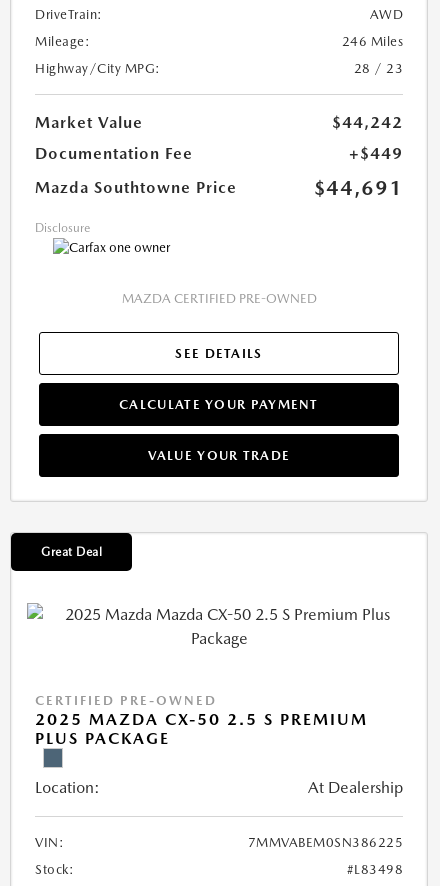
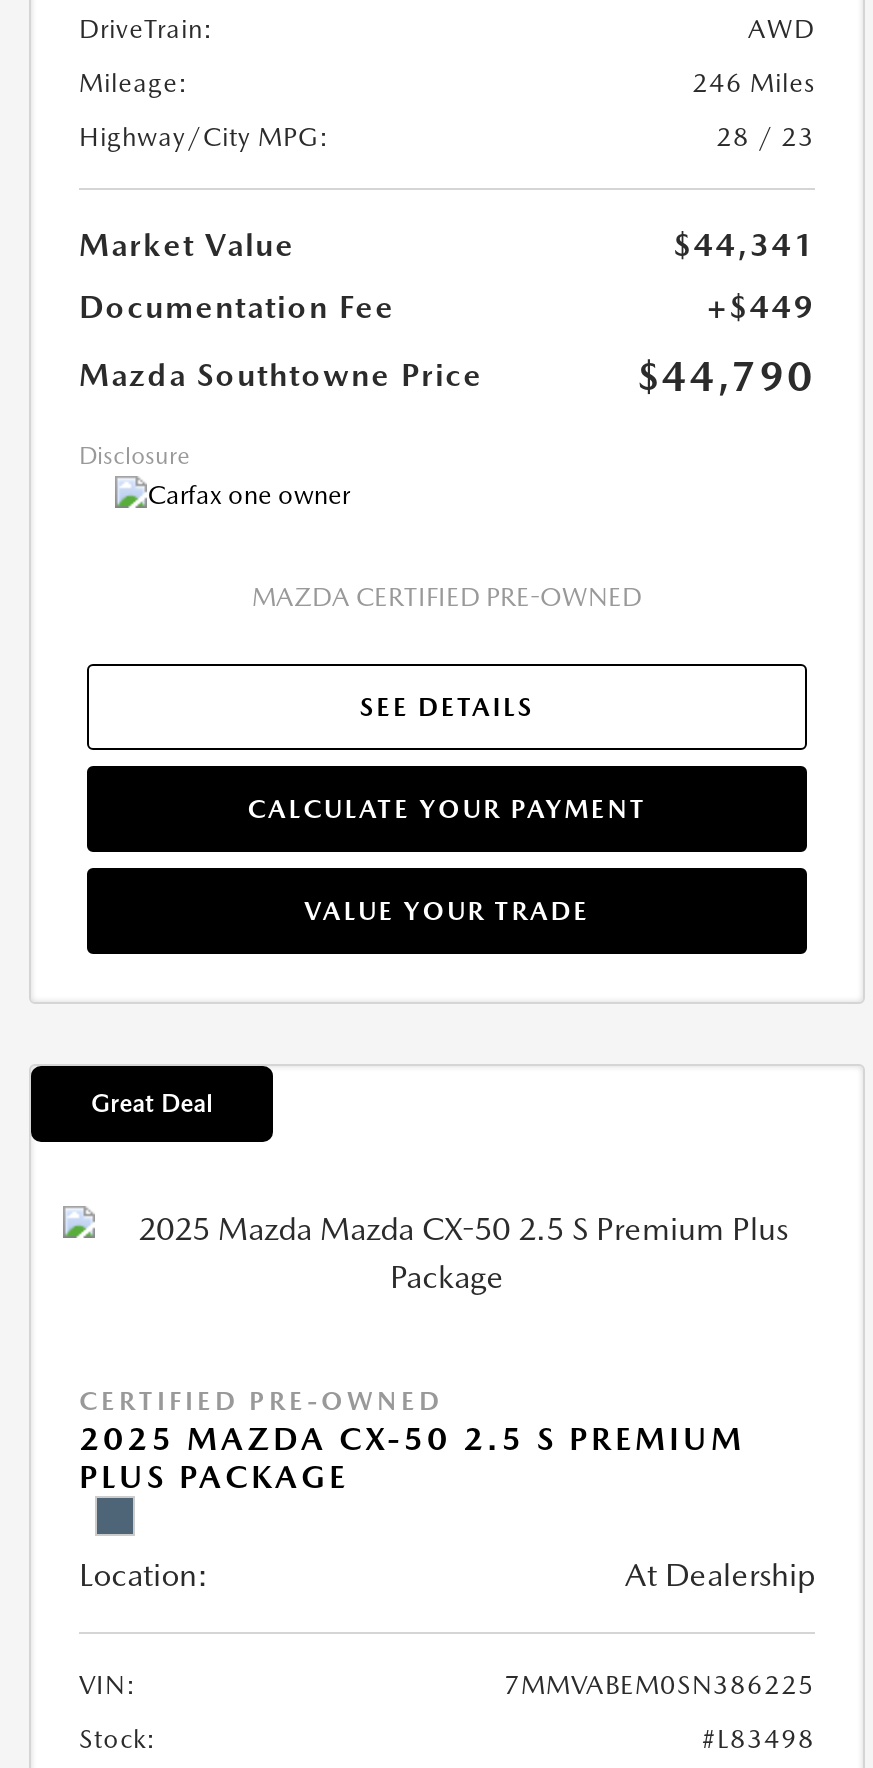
- $44,242
+ $44,341

- $44,691
+ $44,790
